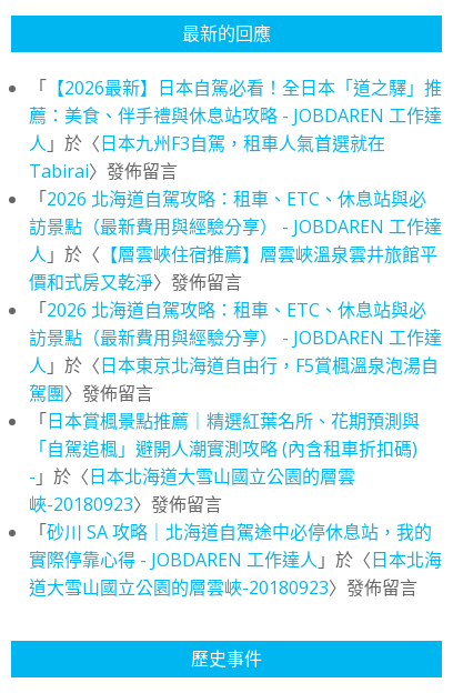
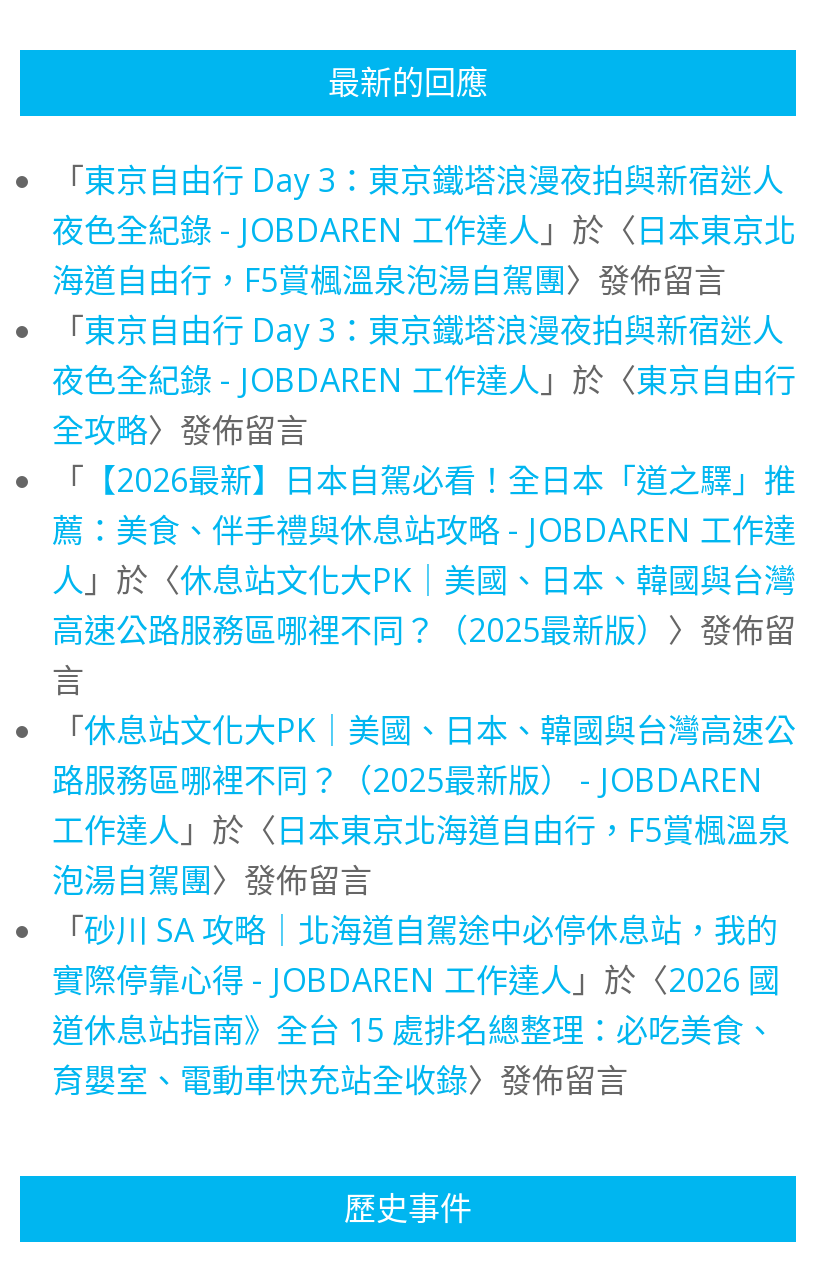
+ 「東京自由行 Day 3：東京鐵塔浪漫夜拍與新宿迷人
+ 夜色全紀錄 - JOBDAREN 工作達人」於〈日本東京北
+ 海道自由行，F5賞楓溫泉泡湯自駕團〉發佈留言
+ 「東京自由行 Day 3：東京鐵塔浪漫夜拍與新宿迷人
+ 夜色全紀錄 - JOBDAREN 工作達人」於〈東京自由行
+ 全攻略〉發佈留言

moved down: 「【2026最新】日本自駕必看！全日本「道之驛」推 | 薦：美食、伴手禮與休息站攻略 - JOBDAREN 工作達

- 人」於〈日本九州F3自駕，租車人氣首選就在
- Tabirai〉發佈留言
- 「2026 北海道自駕攻略：租車、ETC、休息站與必
- 訪景點（最新費用與經驗分享） - JOBDAREN 工作達
- 人」於〈【層雲峽住宿推薦】層雲峽溫泉雲井旅館平
- 價和式房又乾淨〉發佈留言
- 「2026 北海道自駕攻略：租車、ETC、休息站與必
- 訪景點（最新費用與經驗分享） - JOBDAREN 工作達
- 人」於〈日本東京北海道自由行，F5賞楓溫泉泡湯自
- 駕團〉發佈留言
- 「日本賞楓景點推薦｜精選紅葉名所、花期預測與
- 「自駕追楓」避開人潮實測攻略 (內含租車折扣碼)
- -」於〈日本北海道大雪山國立公園的層雲
- 峽-20180923〉發佈留言
+ 人」於〈休息站文化大PK｜美國、日本、韓國與台灣
+ 高速公路服務區哪裡不同？（2025最新版）〉發佈留
+ 言
+ 「休息站文化大PK｜美國、日本、韓國與台灣高速公
+ 路服務區哪裡不同？（2025最新版） - JOBDAREN
+ 工作達人」於〈日本東京北海道自由行，F5賞楓溫泉
+ 泡湯自駕團〉發佈留言

moved up: 「砂川 SA 攻略｜北海道自駕途中必停休息站，我的

- 實際停靠心得 - JOBDAREN 工作達人」於〈日本北海
- 道大雪山國立公園的層雲峽-20180923〉發佈留言
+ 實際停靠心得 - JOBDAREN 工作達人」於〈2026 國
+ 道休息站指南》全台 15 處排名總整理：必吃美食、
+ 育嬰室、電動車快充站全收錄〉發佈留言
